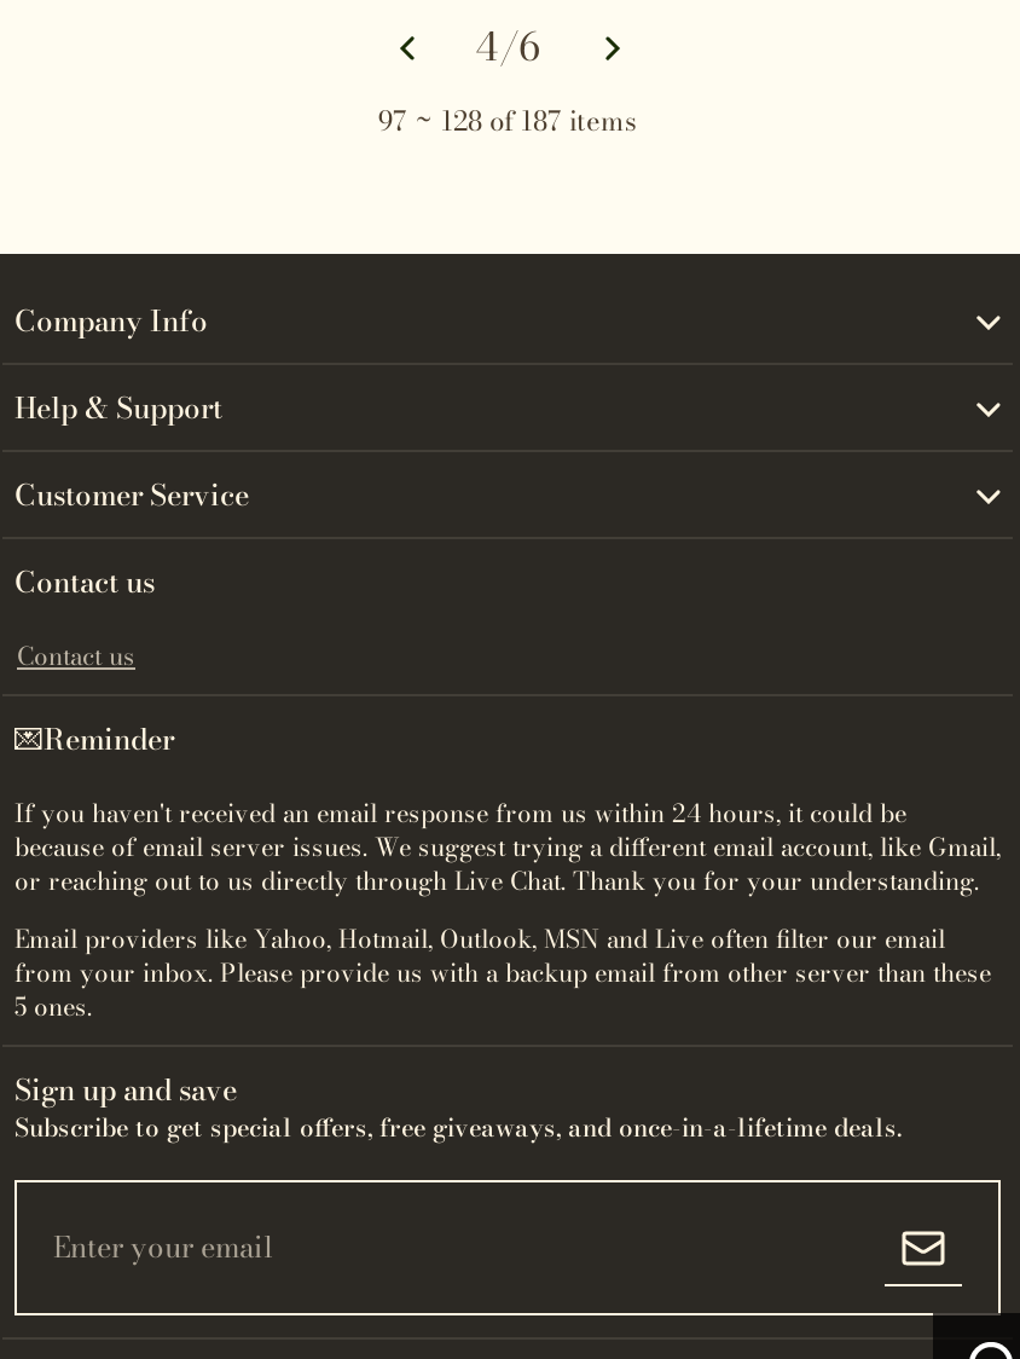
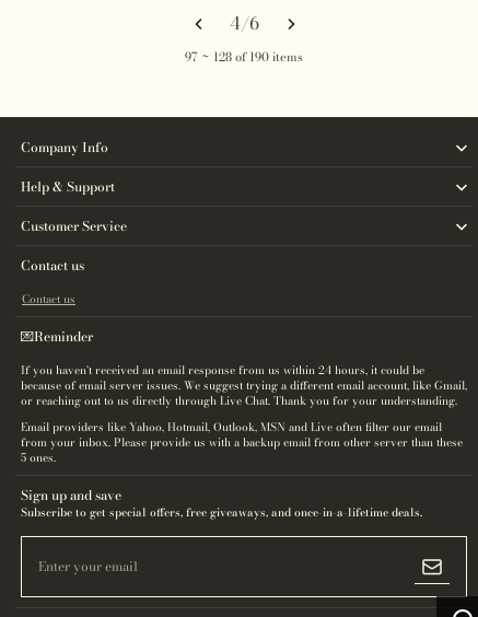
- 97 ~ 128 of 187 items
+ 97 ~ 128 of 190 items
